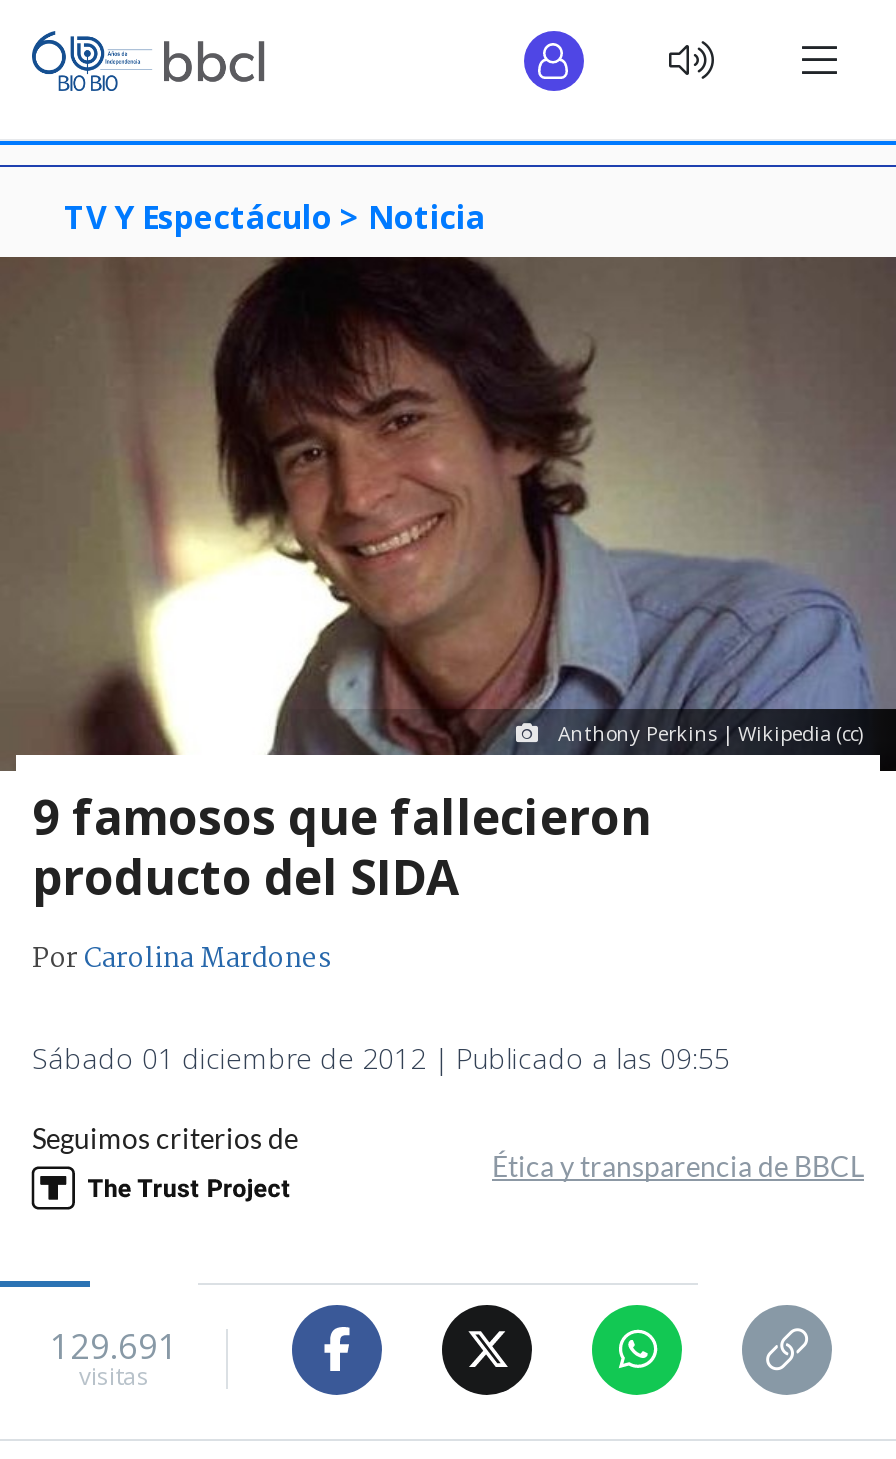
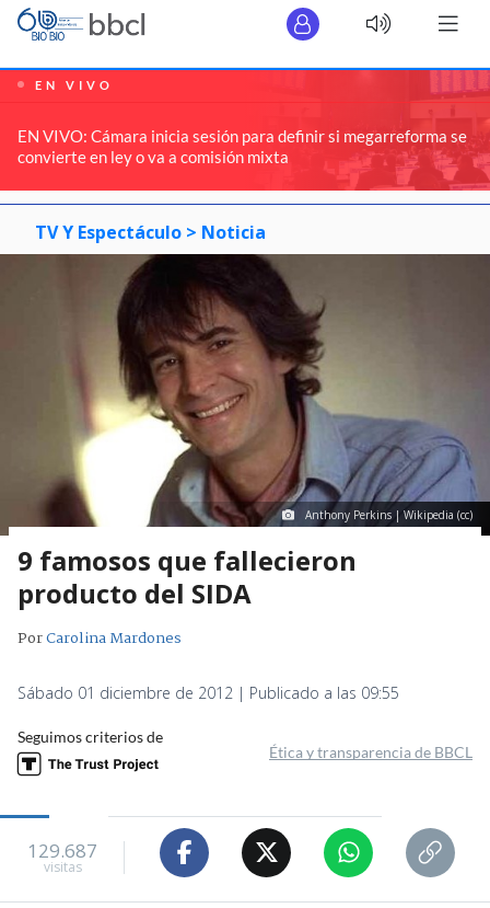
+ [image]
+ EN VIVO
+ EN VIVO: Cámara inicia sesión para definir si megarreforma se
+ convierte en ley o va a comisión mixta

- 129.691
+ 129.687
